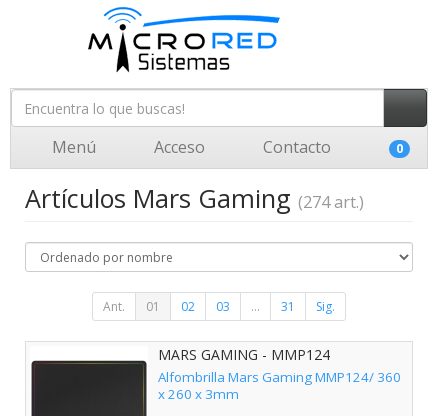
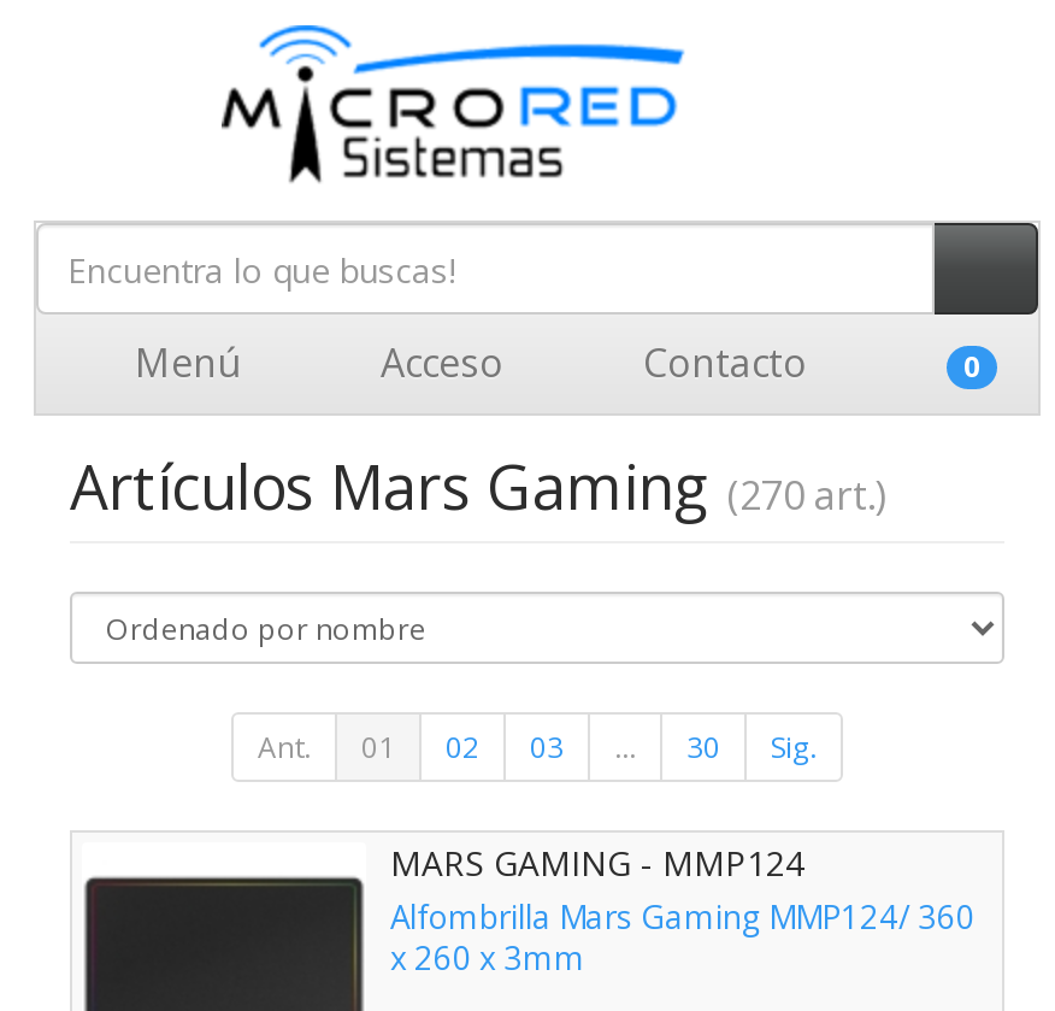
- Artículos Mars Gaming (274 art.)
+ Artículos Mars Gaming (270 art.)

- 31
+ 30
